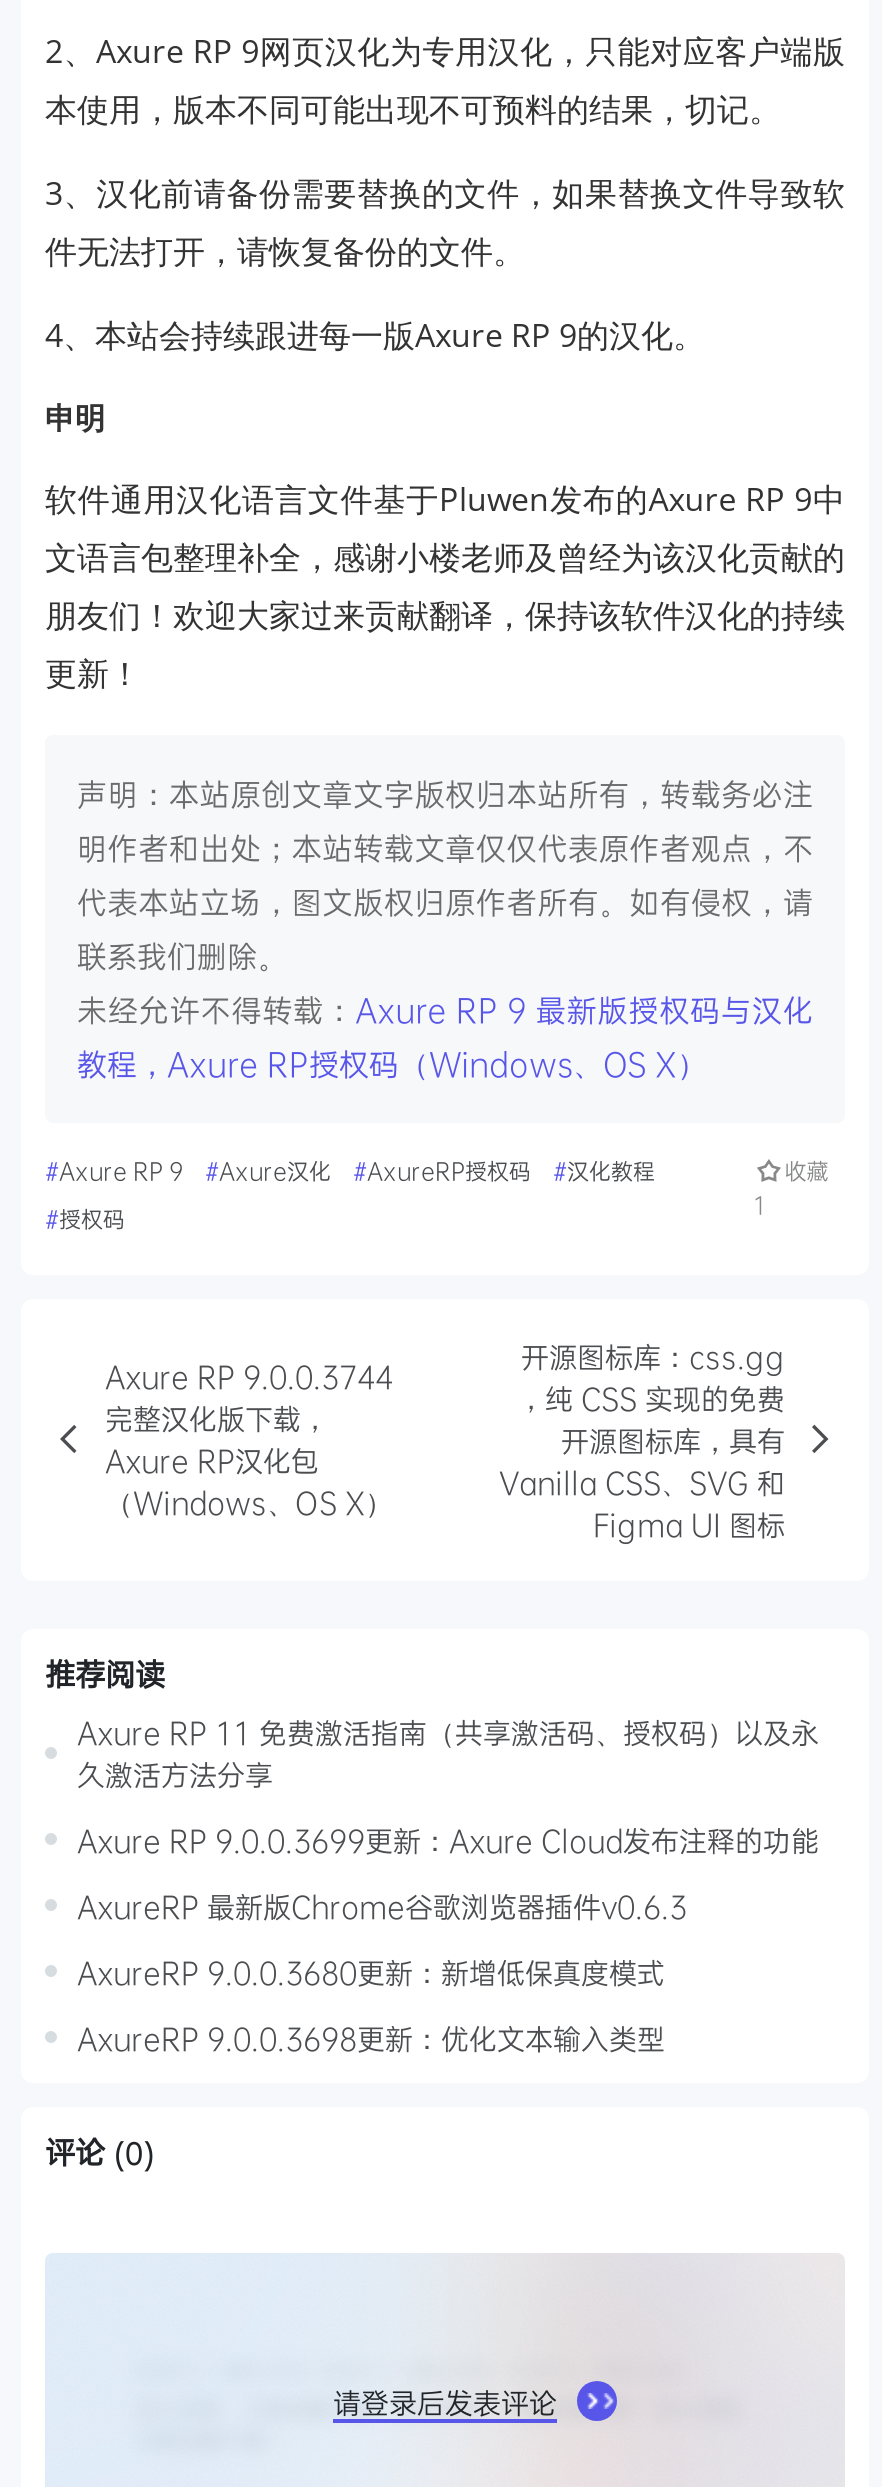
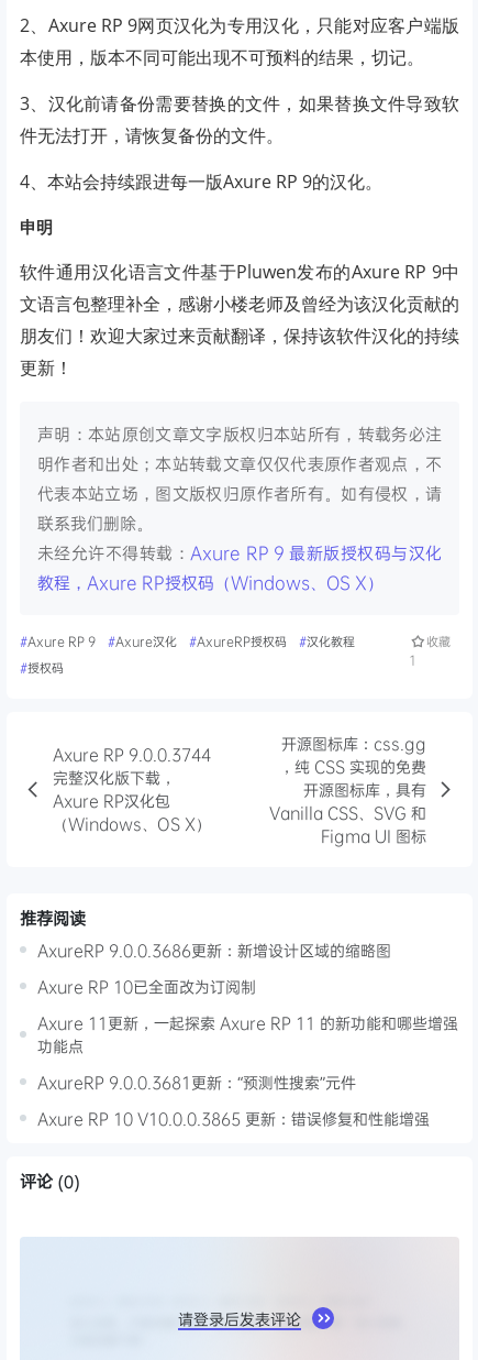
- Axure RP 11 免费激活指南（共享激活码、授权码）以及永
- 久激活方法分享
+ AxureRP 9.0.0.3686更新：新增设计区域的缩略图

- Axure RP 9.0.0.3699更新：Axure Cloud发布注释的功能
+ Axure RP 10已全面改为订阅制

- AxureRP 最新版Chrome谷歌浏览器插件v0.6.3
+ Axure 11更新，一起探索 Axure RP 11 的新功能和哪些增强
+ 功能点

- AxureRP 9.0.0.3680更新：新增低保真度模式
+ AxureRP 9.0.0.3681更新：“预测性搜索”元件

- AxureRP 9.0.0.3698更新：优化文本输入类型
+ Axure RP 10 V10.0.0.3865 更新：错误修复和性能增强
